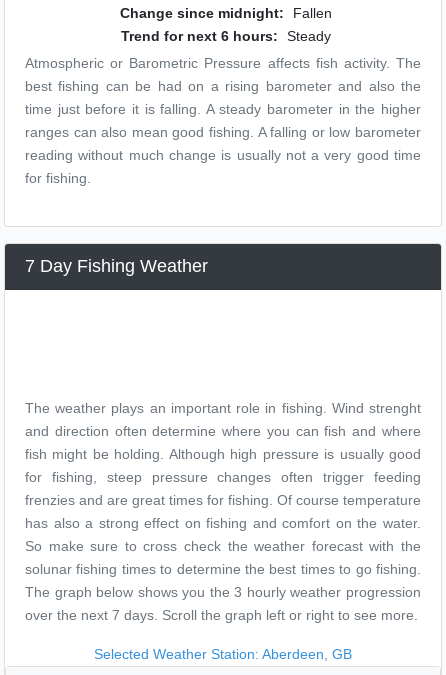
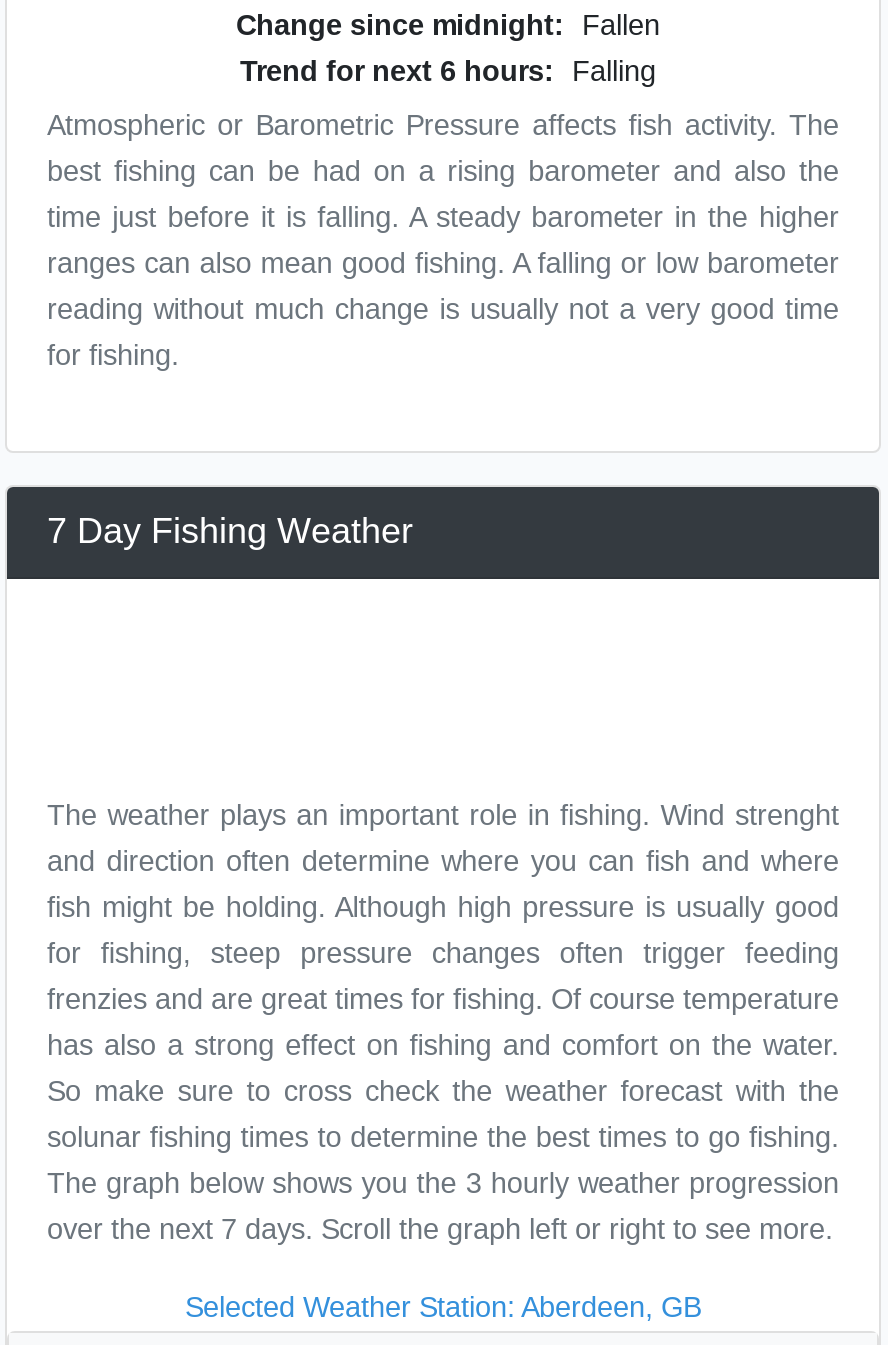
- Trend for next 6 hours: Steady
+ Trend for next 6 hours: Falling
